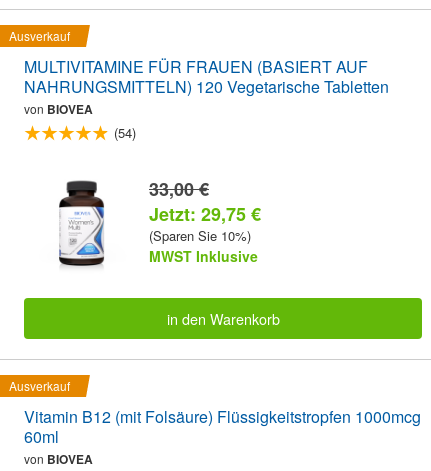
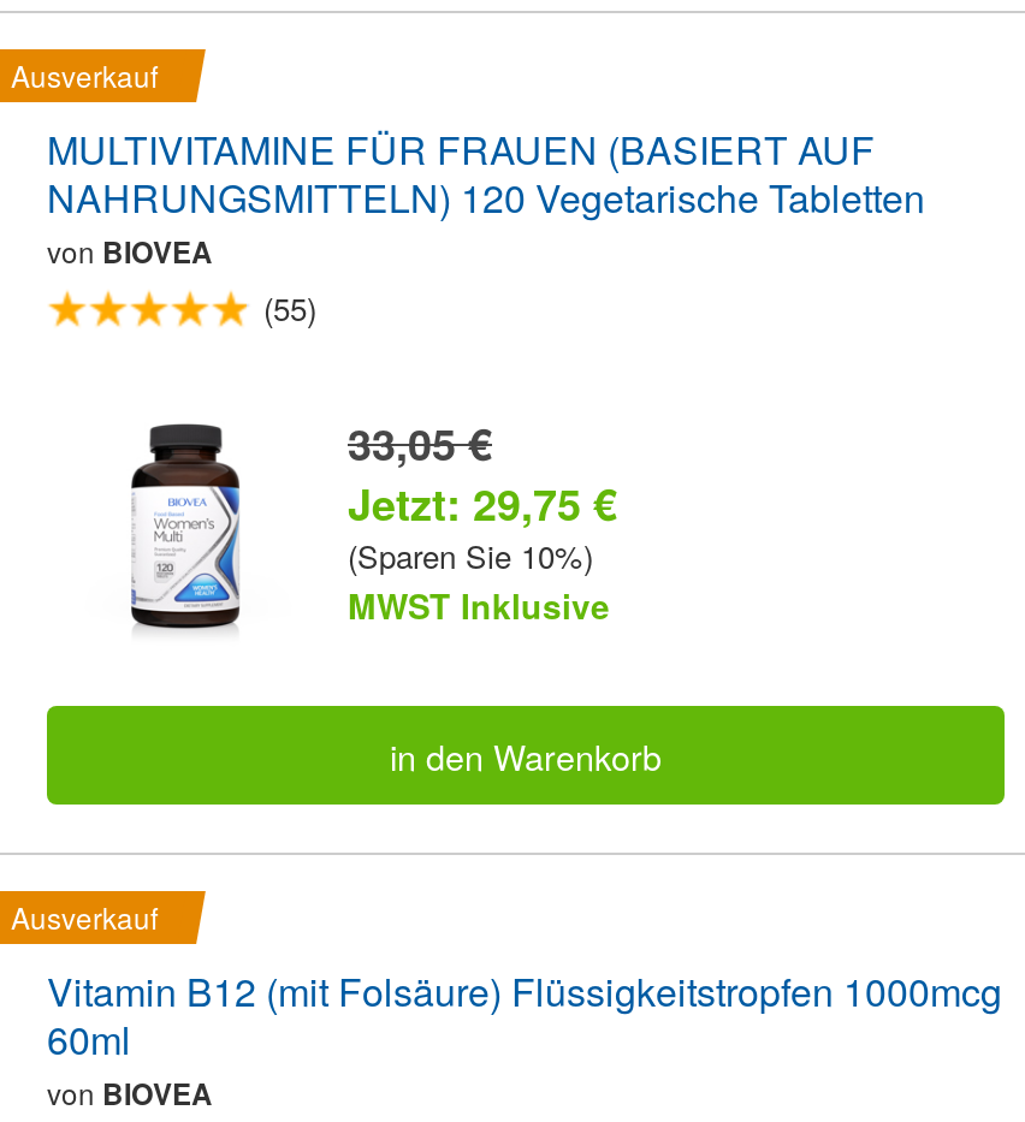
- (54)
+ (55)

- 33,00 €
+ 33,05 €
